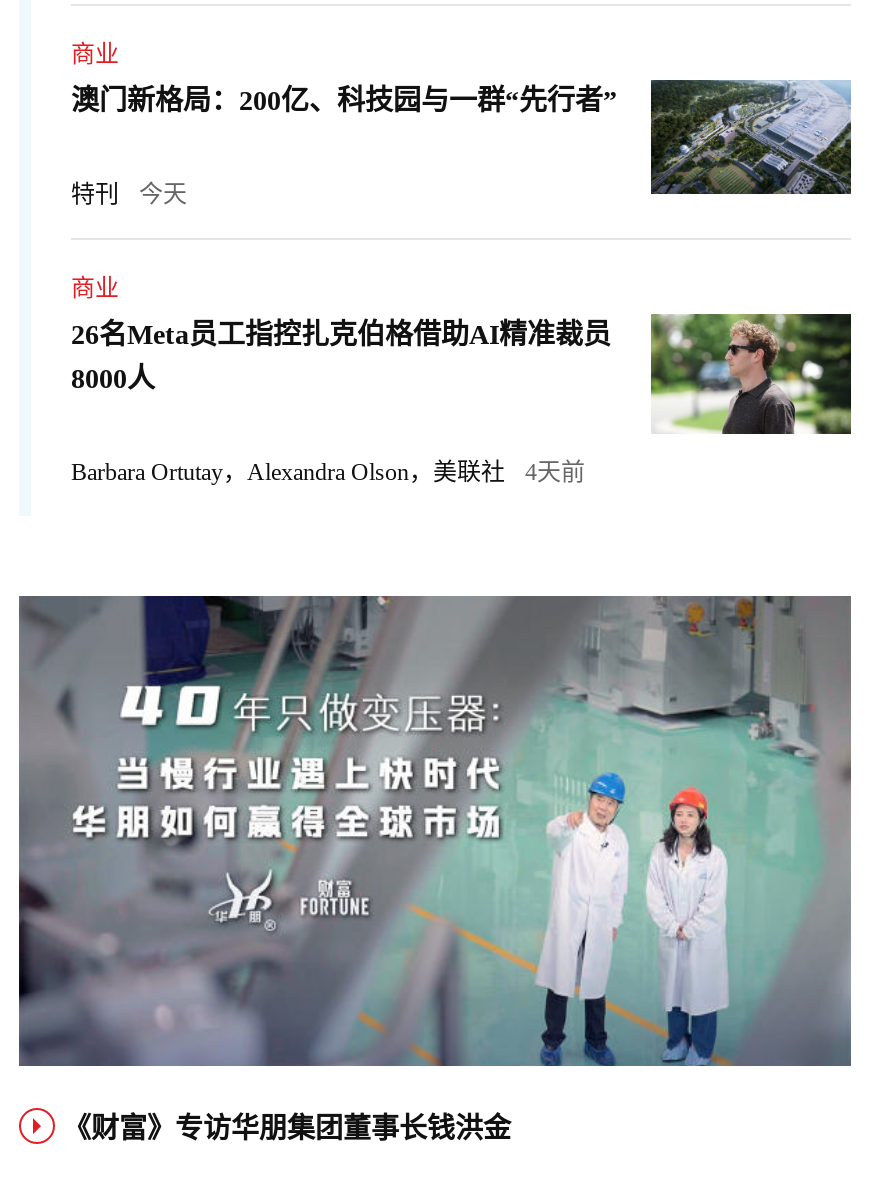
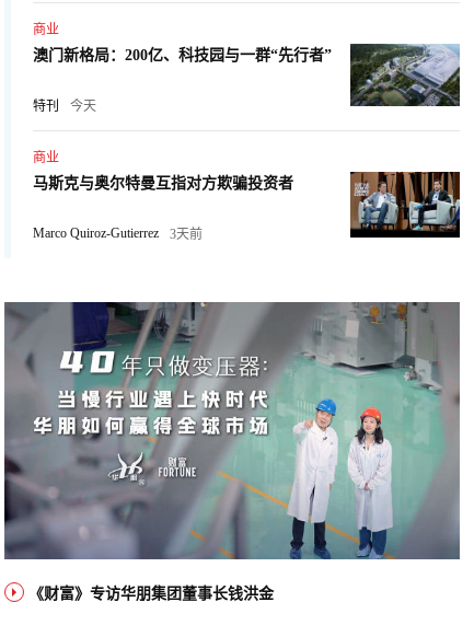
- 26名Meta员工指控扎克伯格借助AI精准裁员
- 8000人
- Barbara Ortutay，Alexandra Olson，美联社
- 4天前
+ 马斯克与奥尔特曼互指对方欺骗投资者
+ Marco Quiroz-Gutierrez
+ 3天前

- [image]
+ [image]
